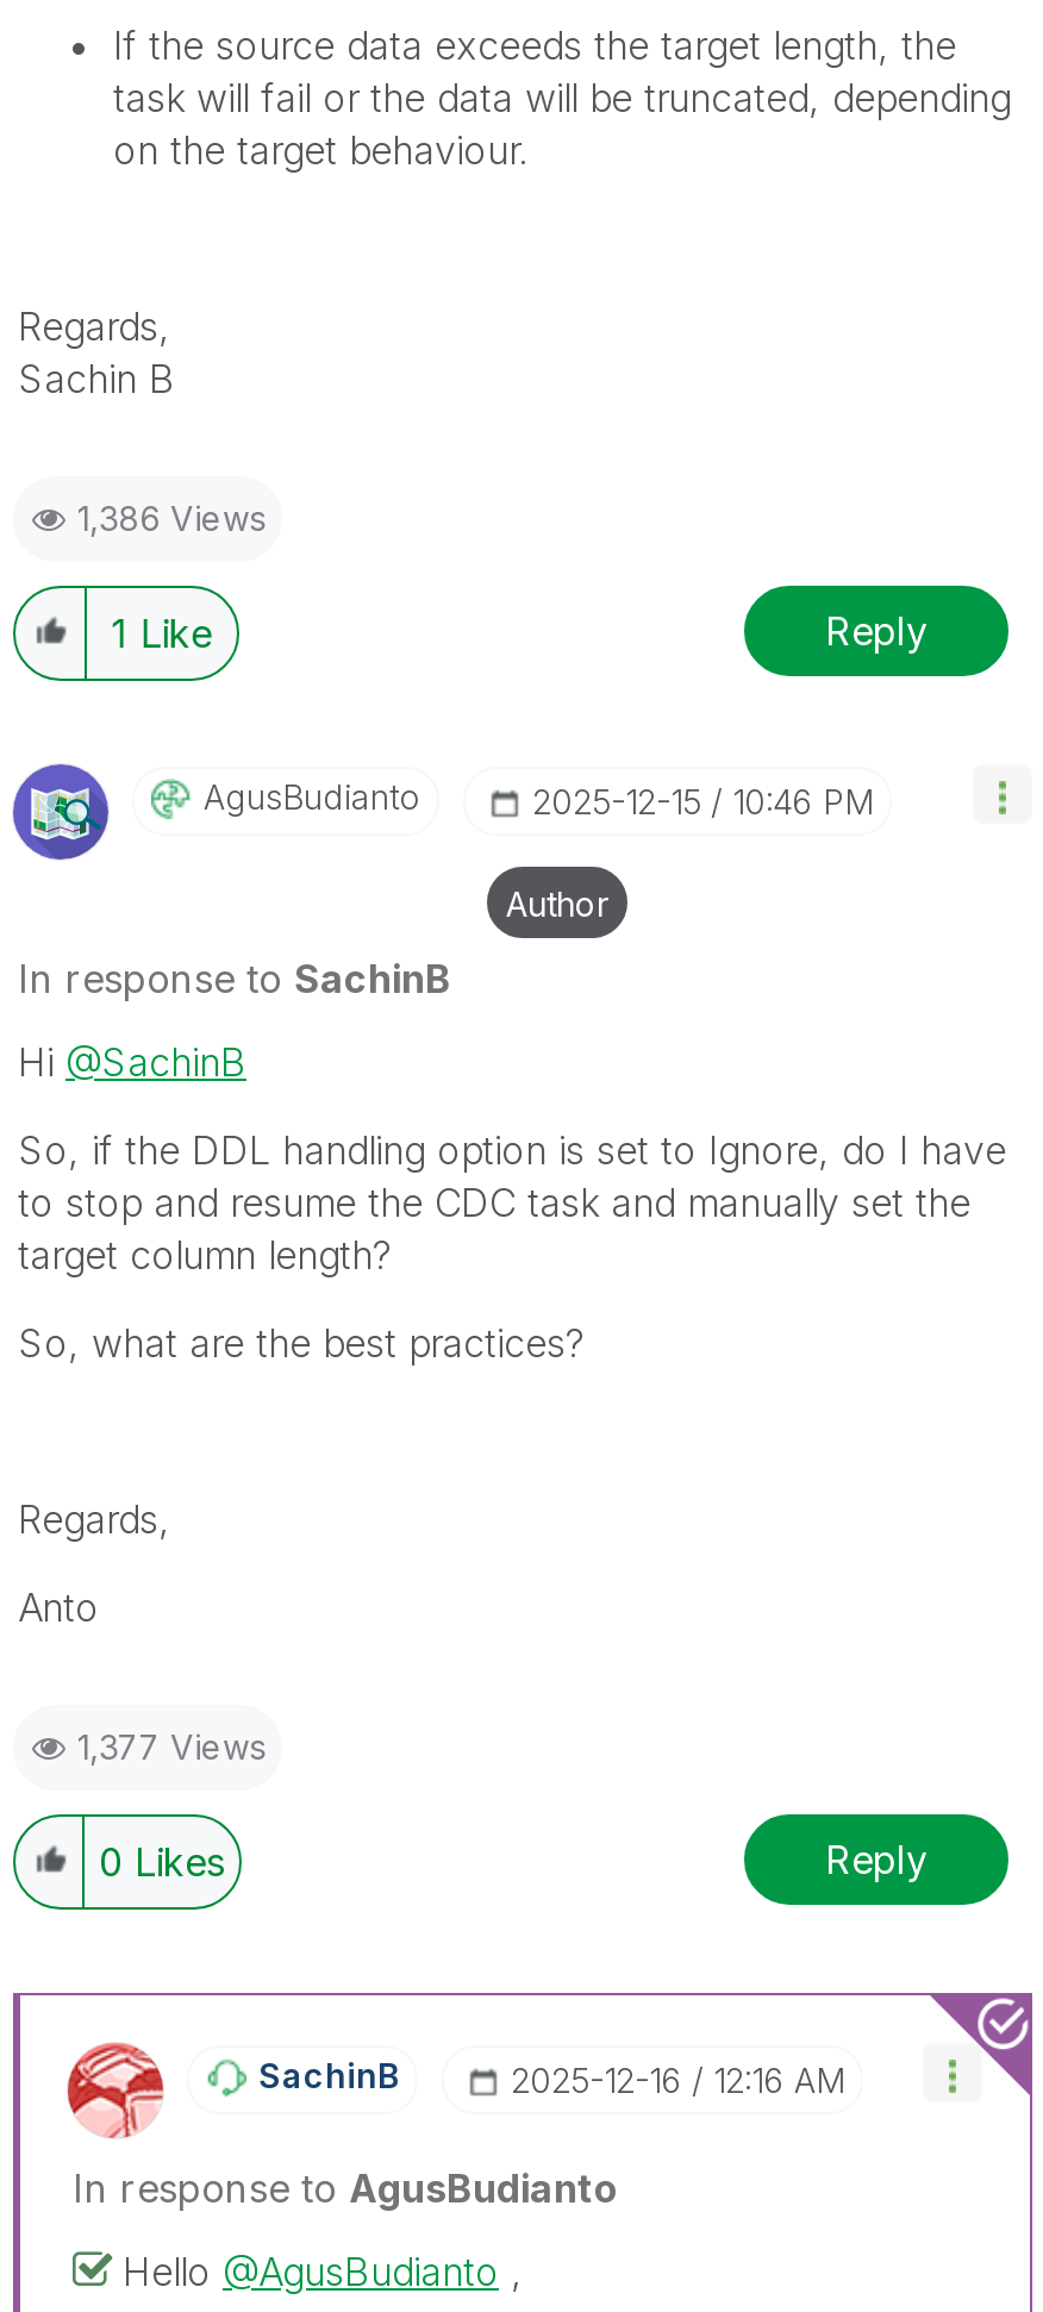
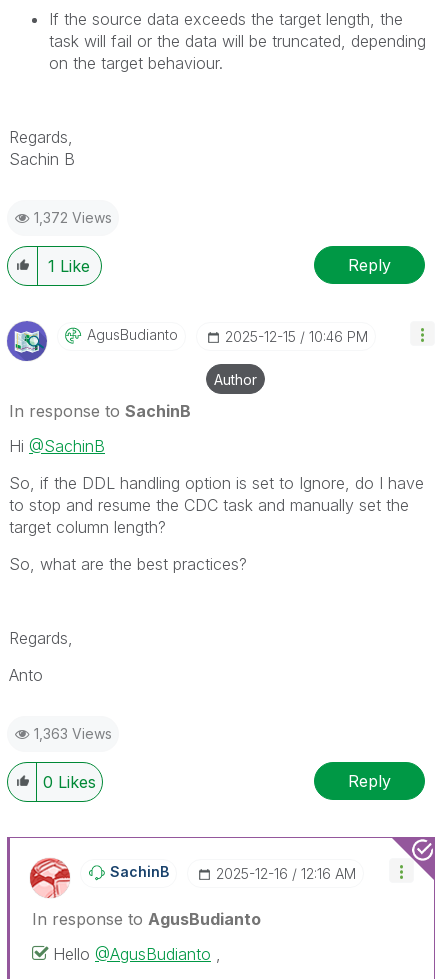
- 1,386 Views
+ 1,372 Views

- 1,377 Views
+ 1,363 Views
